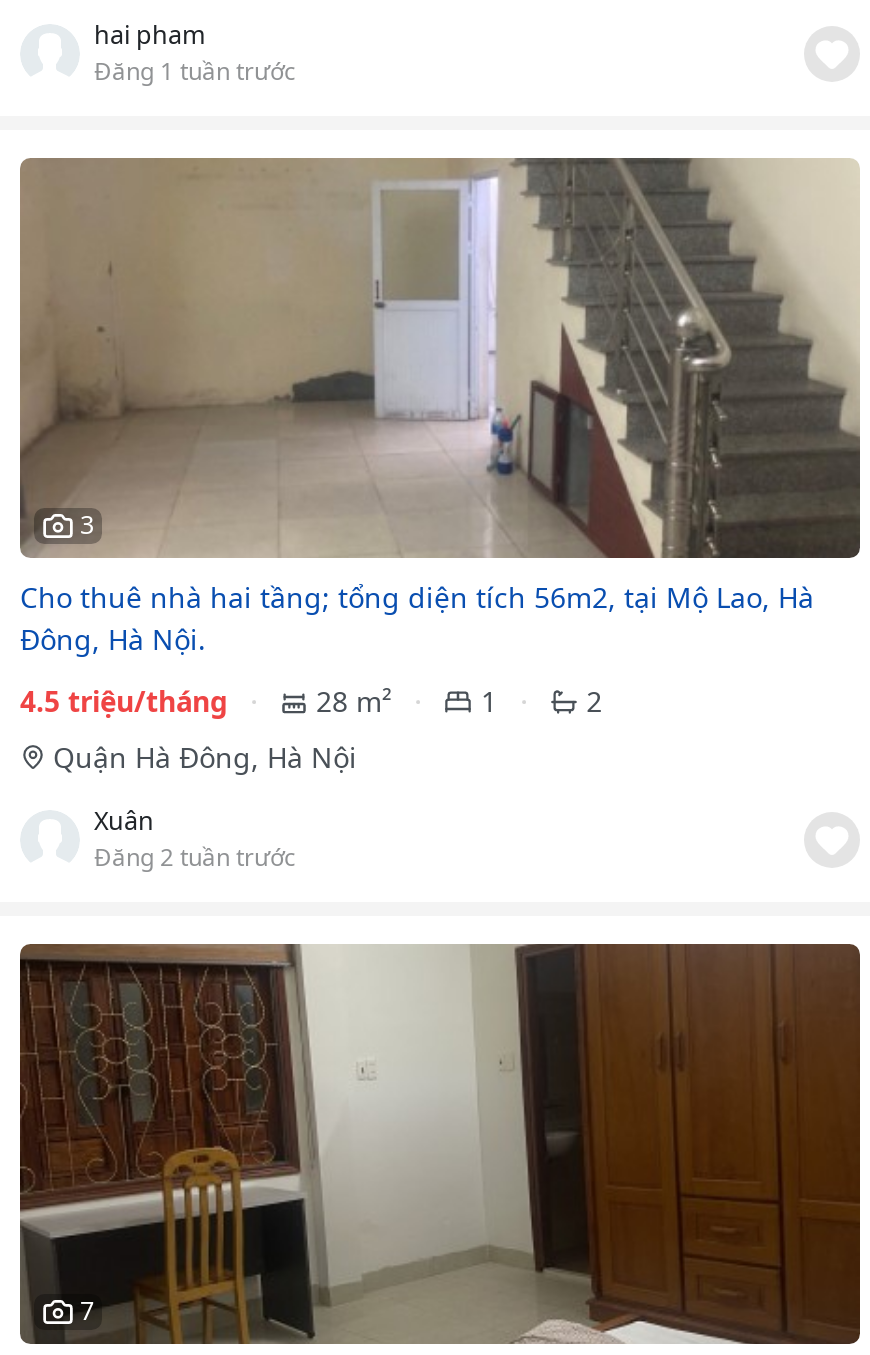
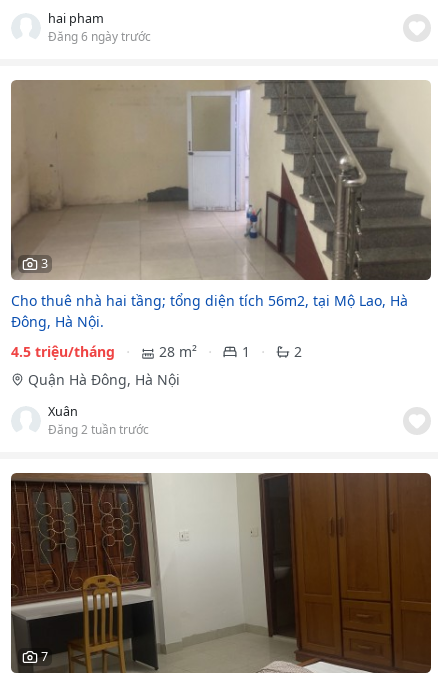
- Đăng 1 tuần trước
+ Đăng 6 ngày trước
